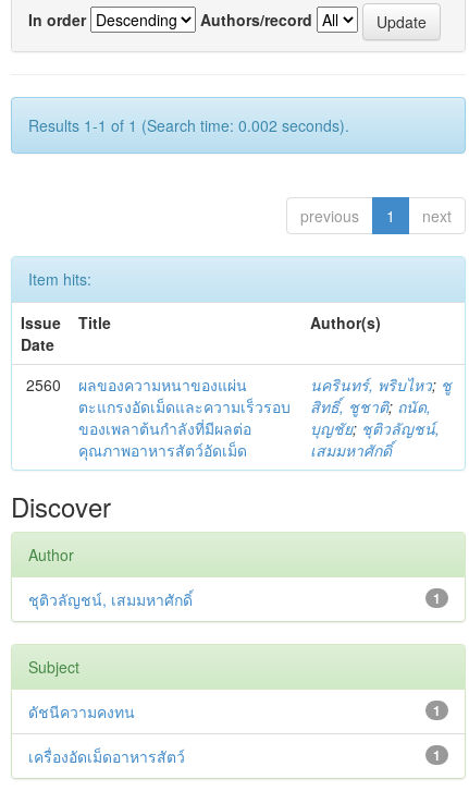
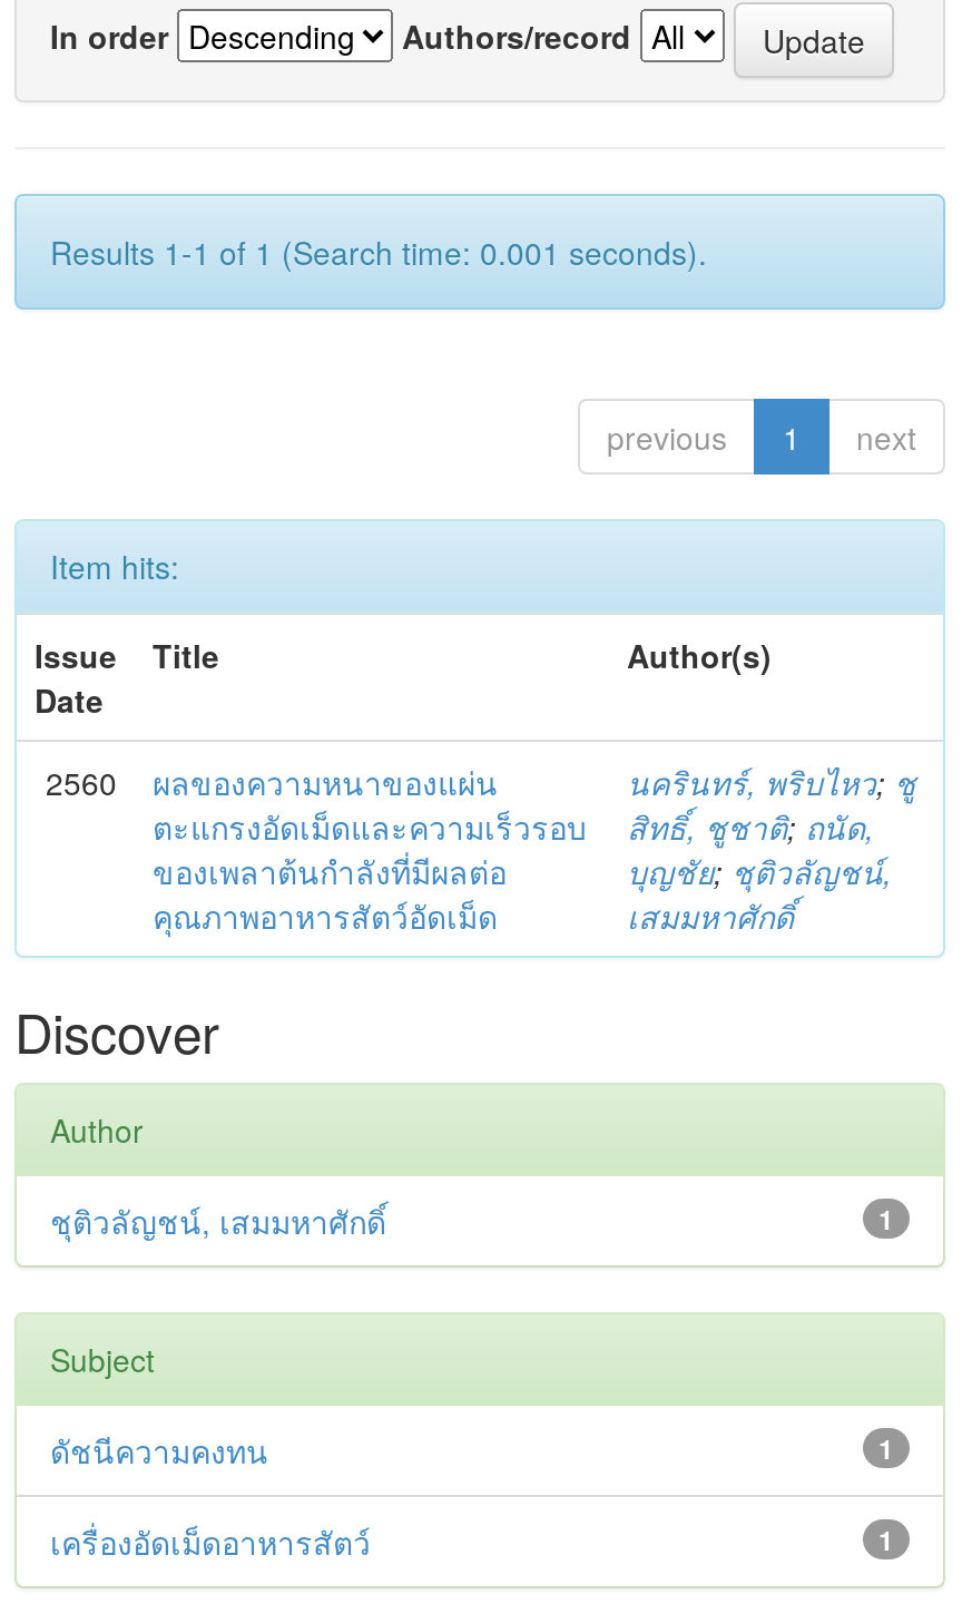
- Results 1-1 of 1 (Search time: 0.002 seconds).
+ Results 1-1 of 1 (Search time: 0.001 seconds).
